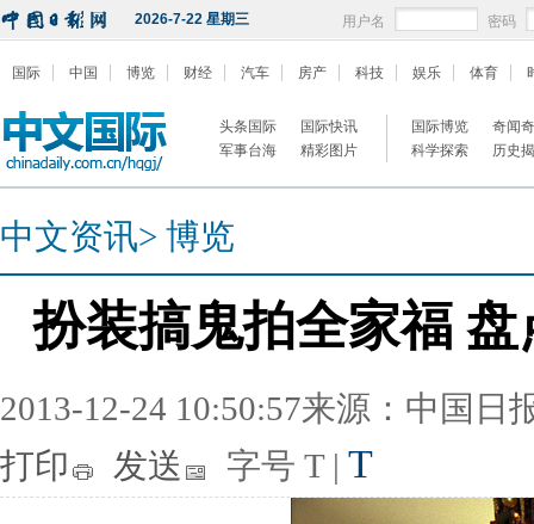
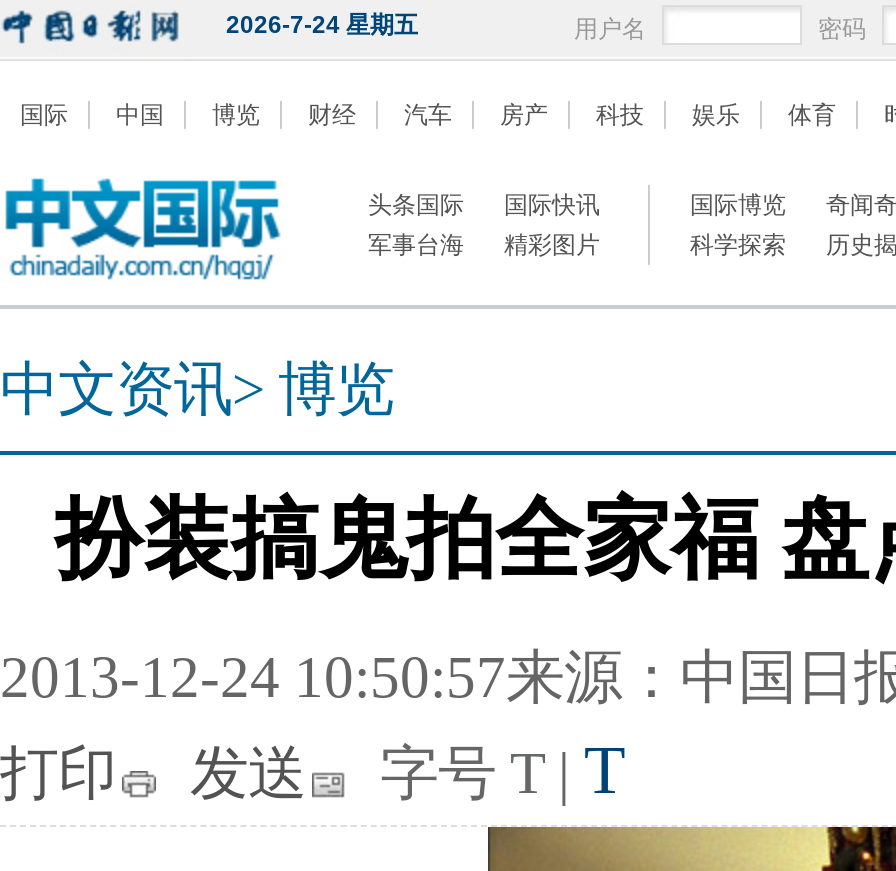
- 2026-7-22 星期三
+ 2026-7-24 星期五
